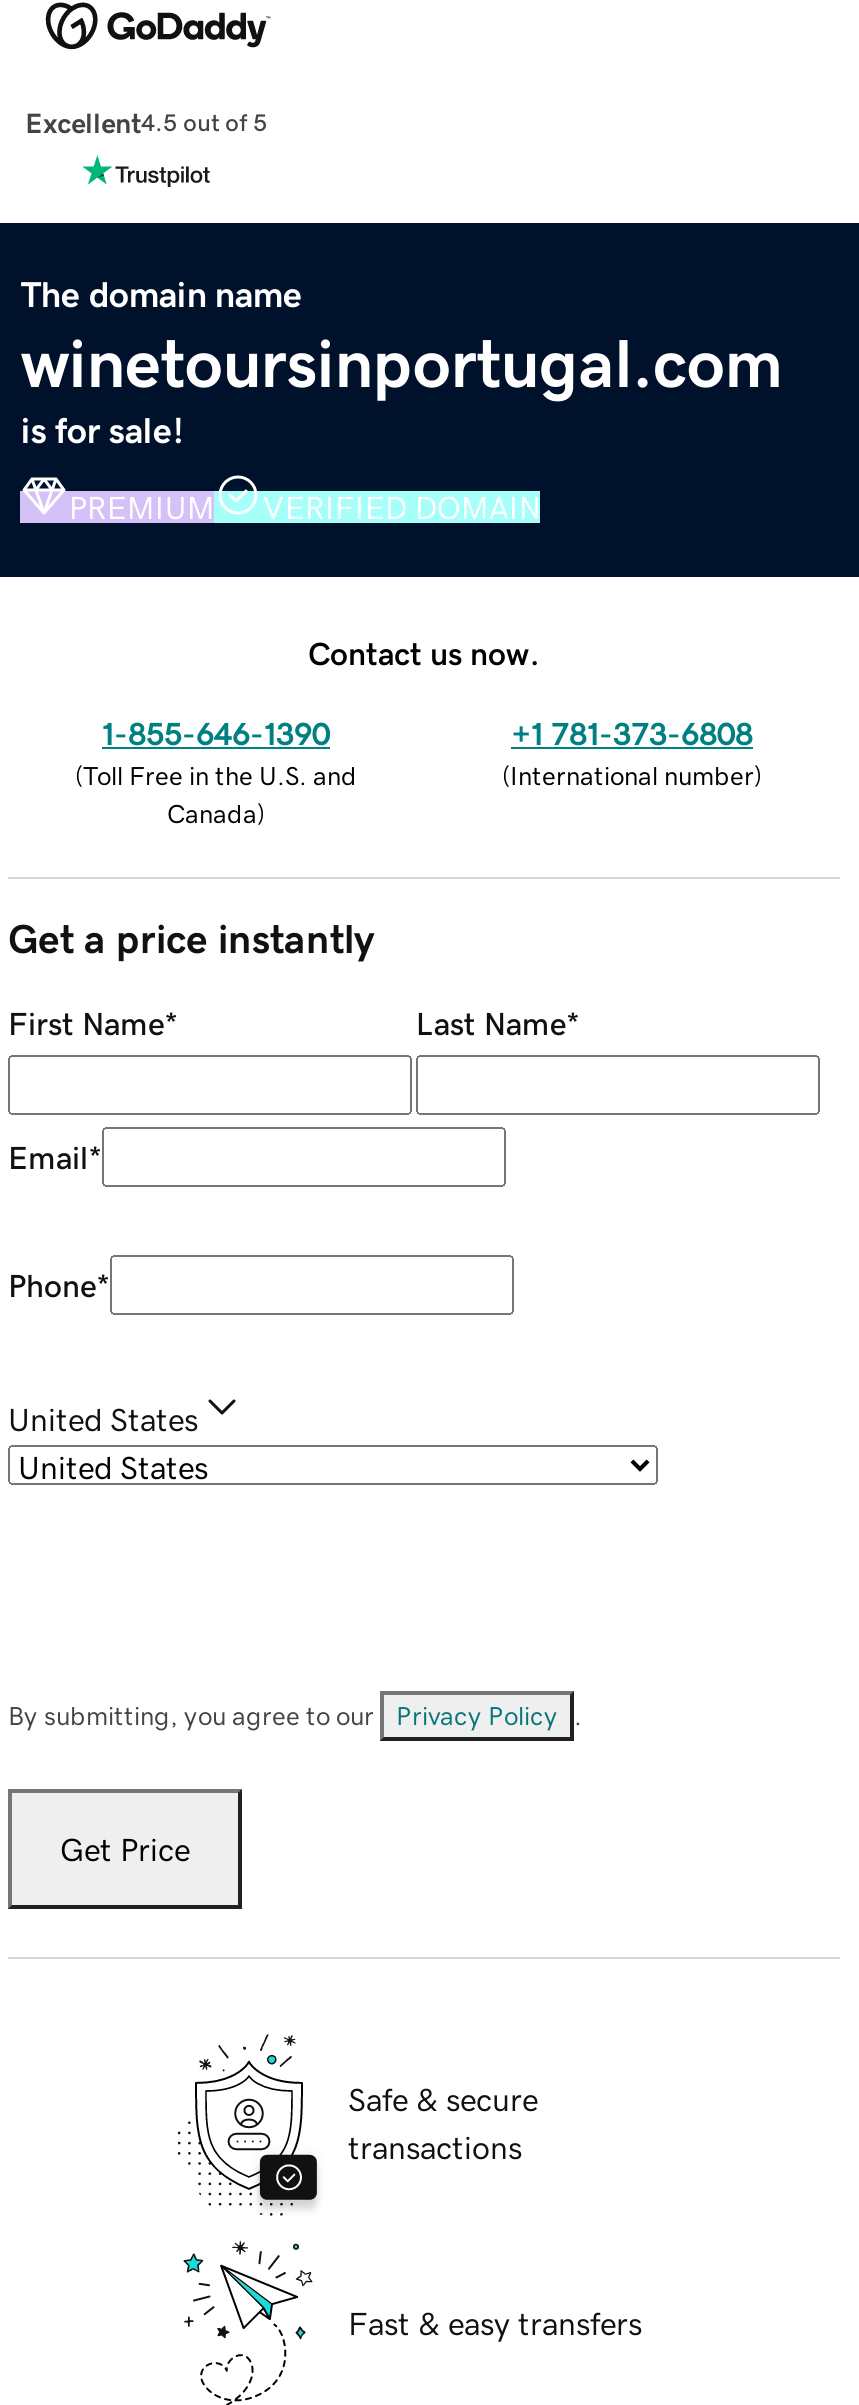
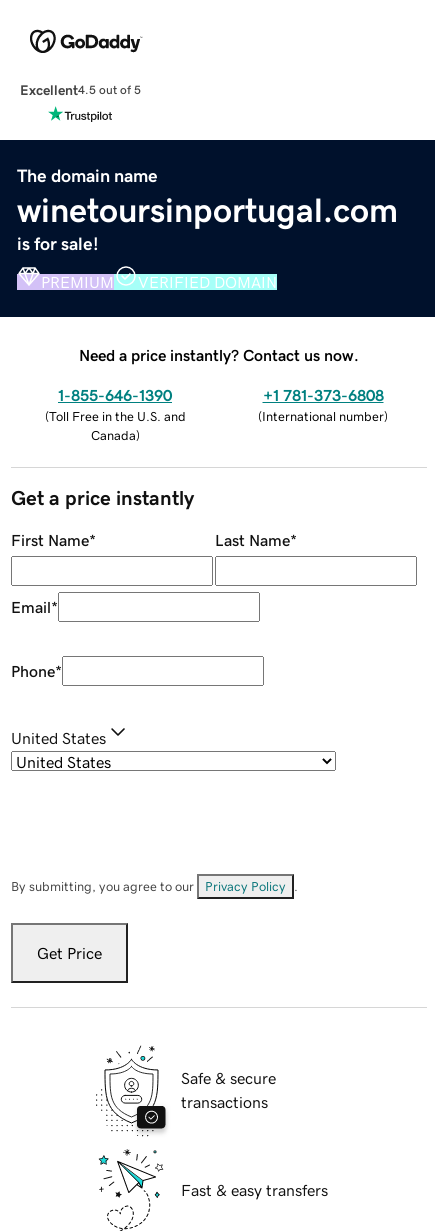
- Contact us now.
+ Need a price instantly? Contact us now.
